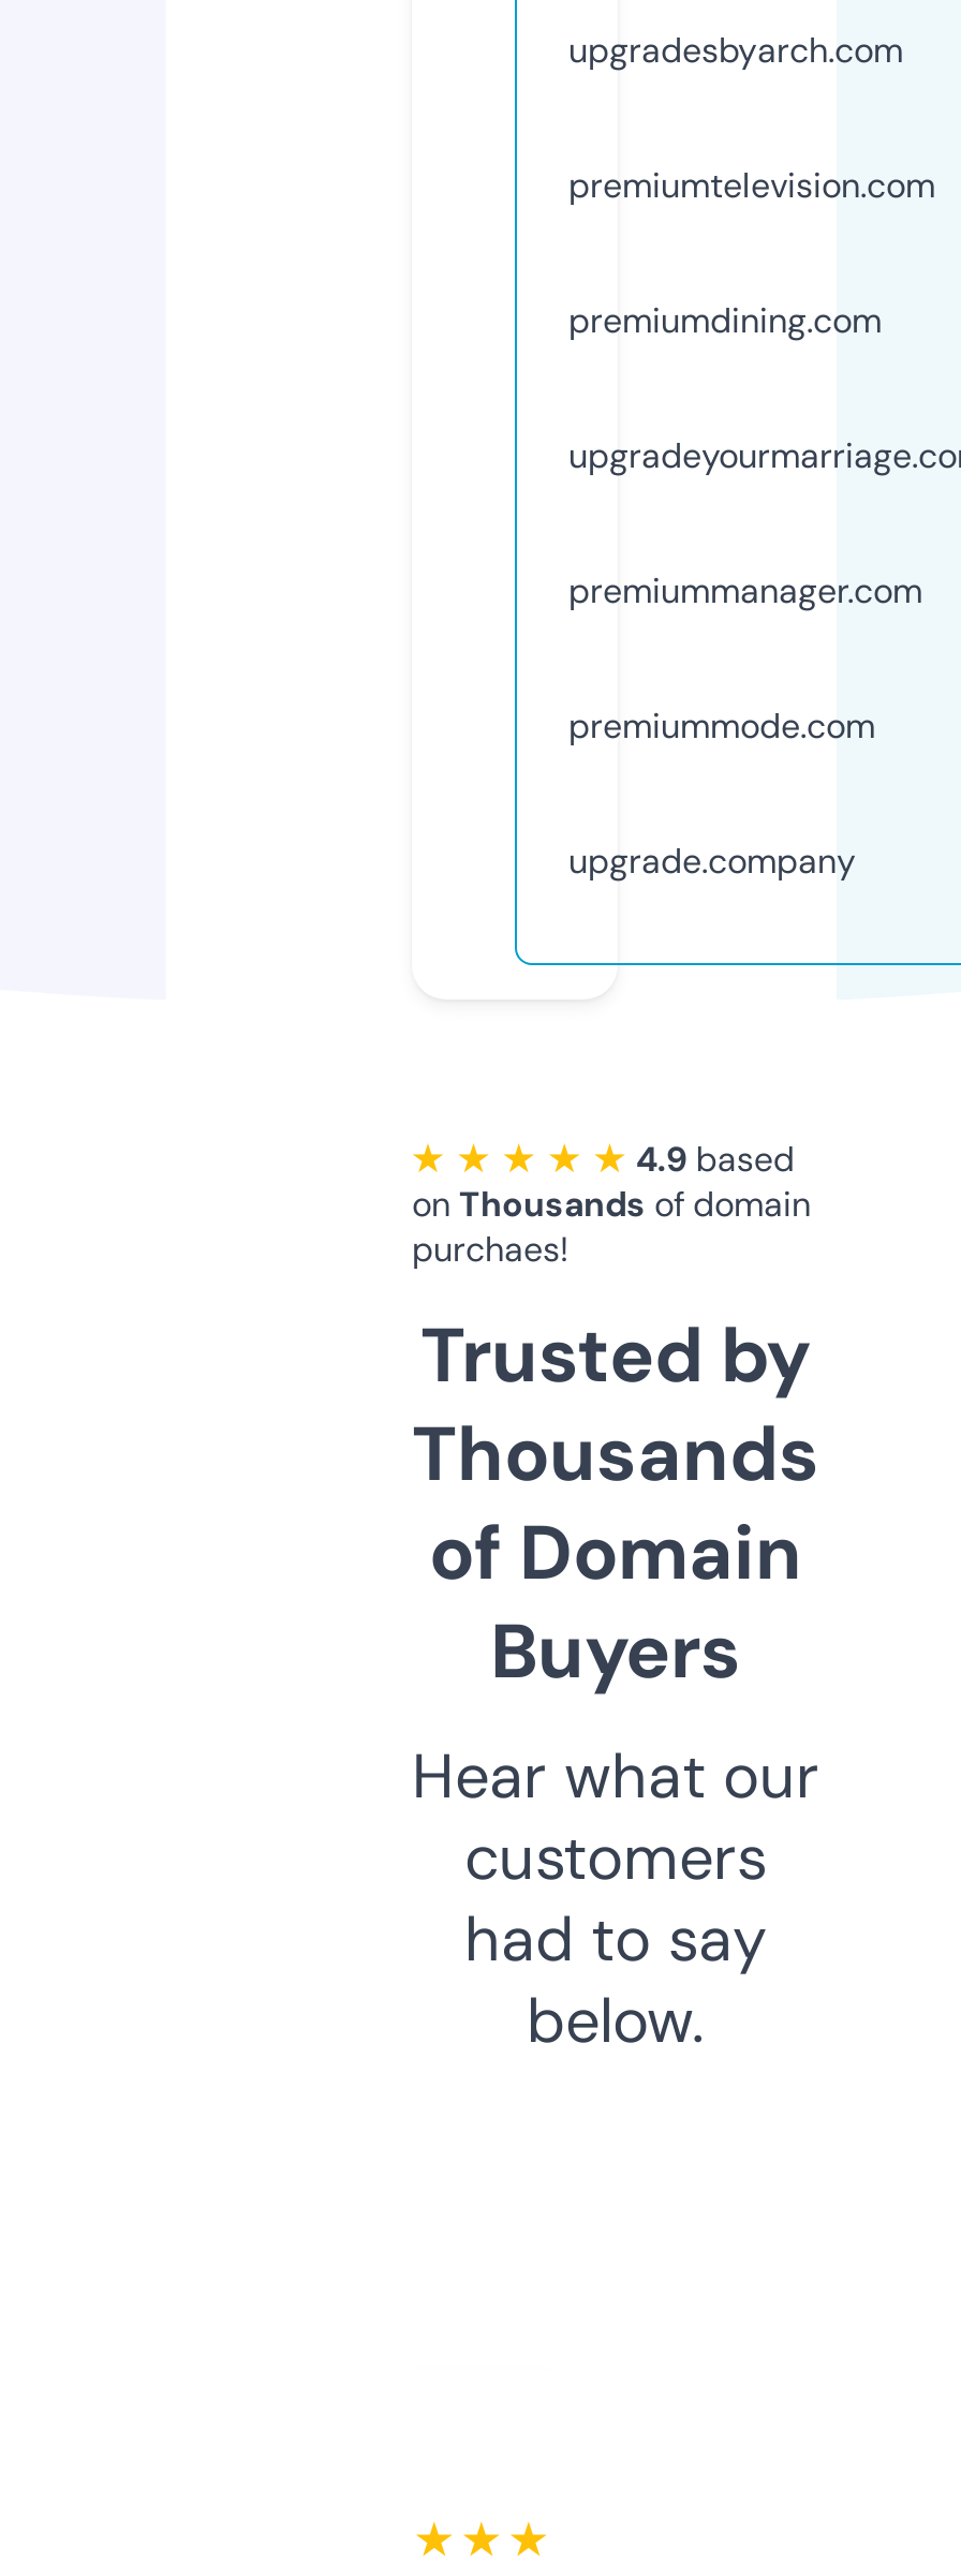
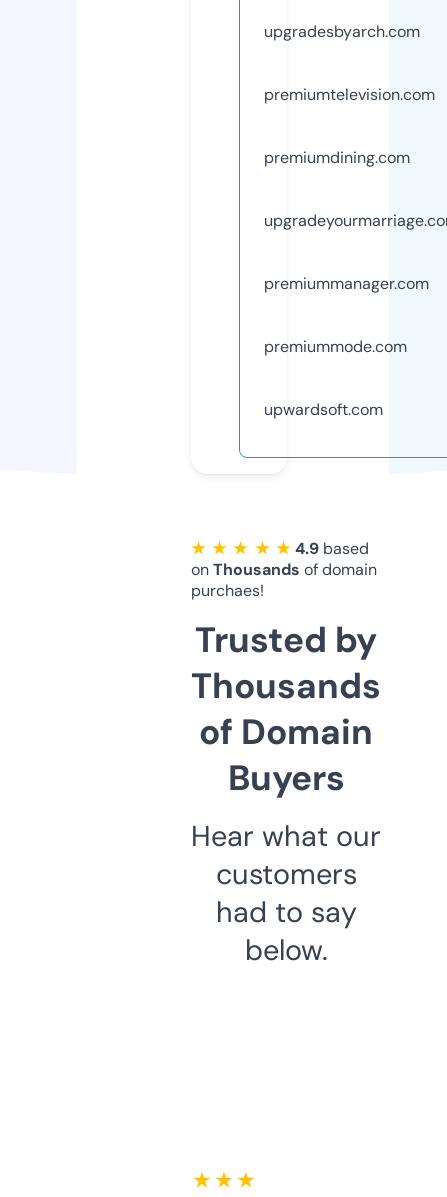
- upgrade.company
+ upwardsoft.com
